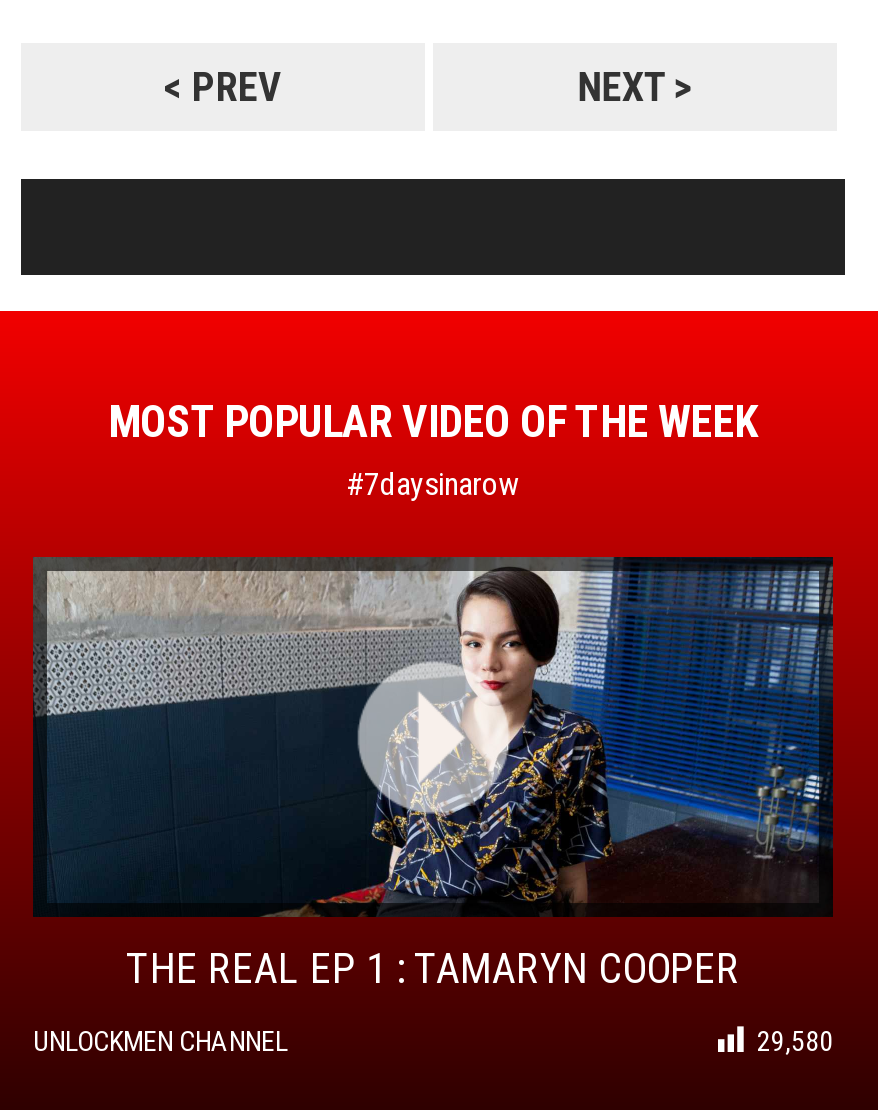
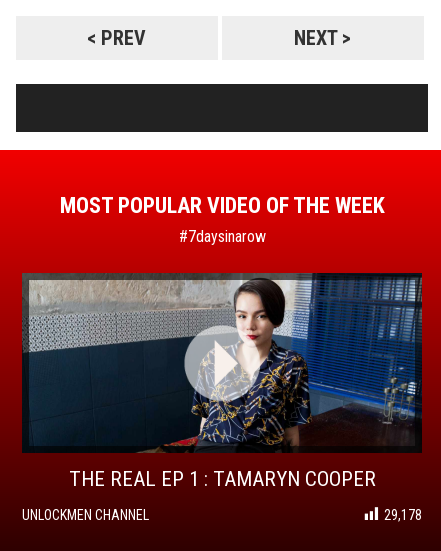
- 29,580
+ 29,178
